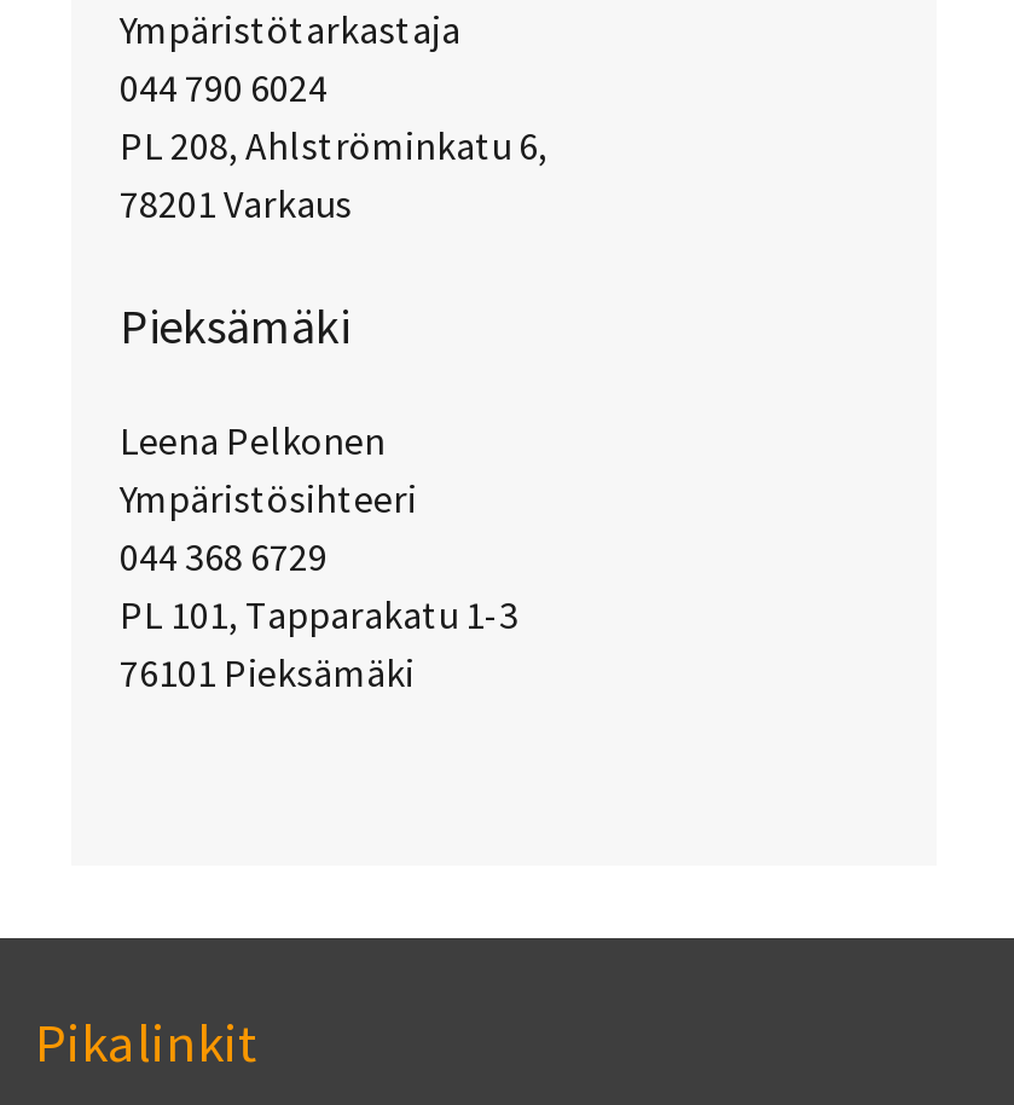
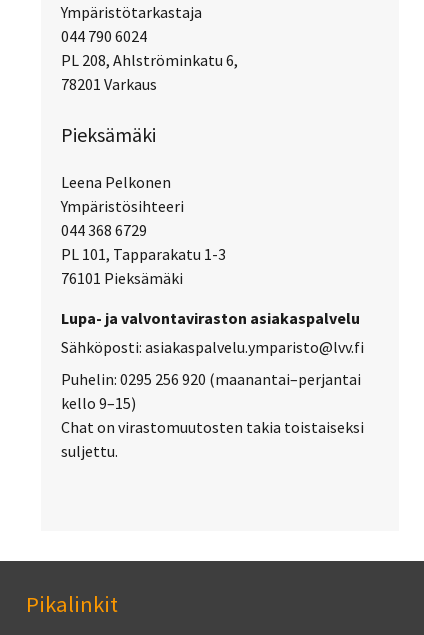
+ Lupa- ja valvontaviraston asiakaspalvelu
+ Sähköposti: asiakaspalvelu.ymparisto@lvv.fi
+ Puhelin: 0295 256 920 (maanantai–perjantai
+ kello 9–15)
+ Chat on virastomuutosten takia toistaiseksi
+ suljettu.
